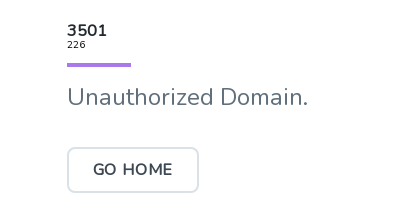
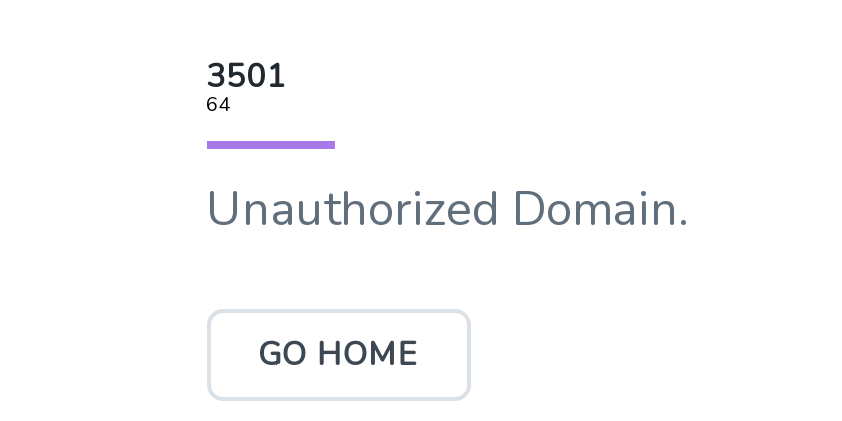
- 226
+ 64
